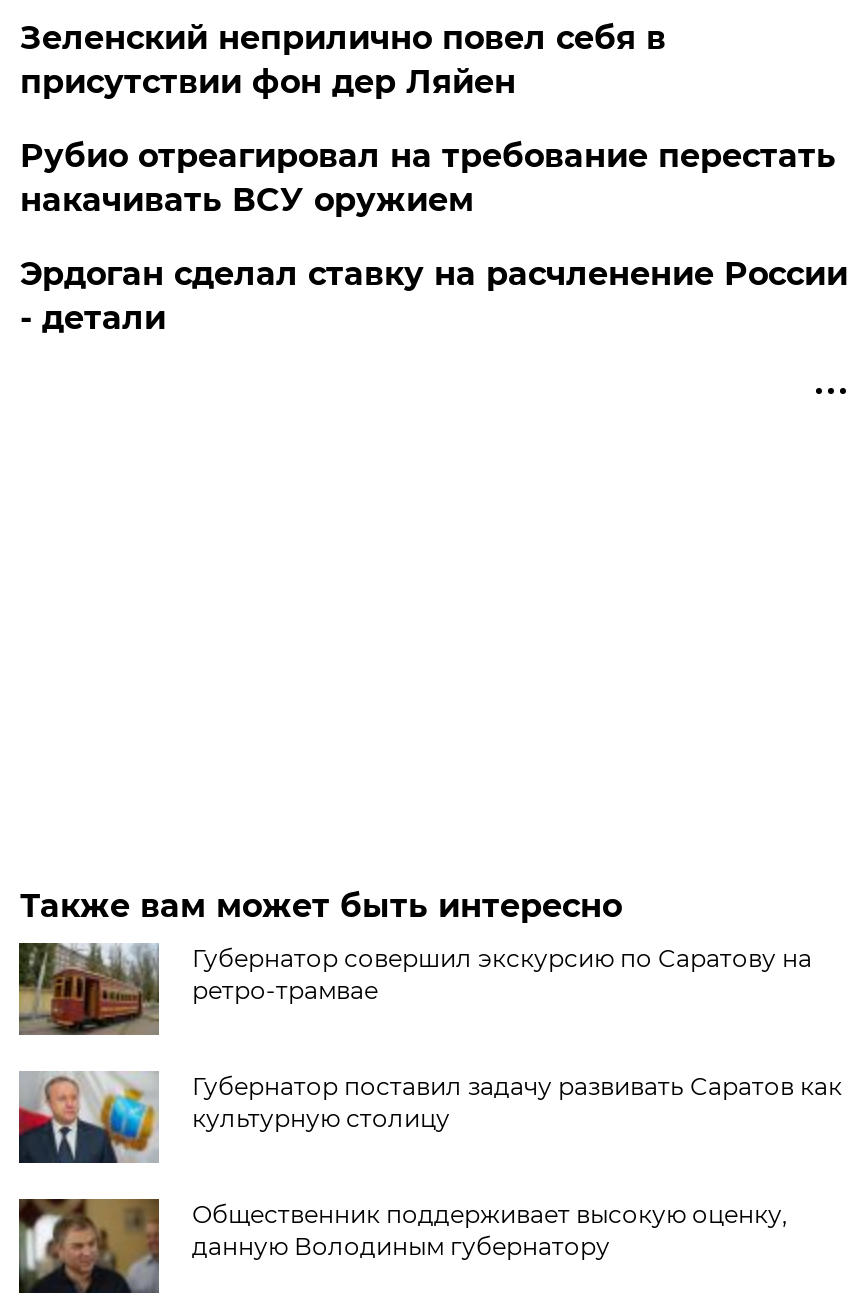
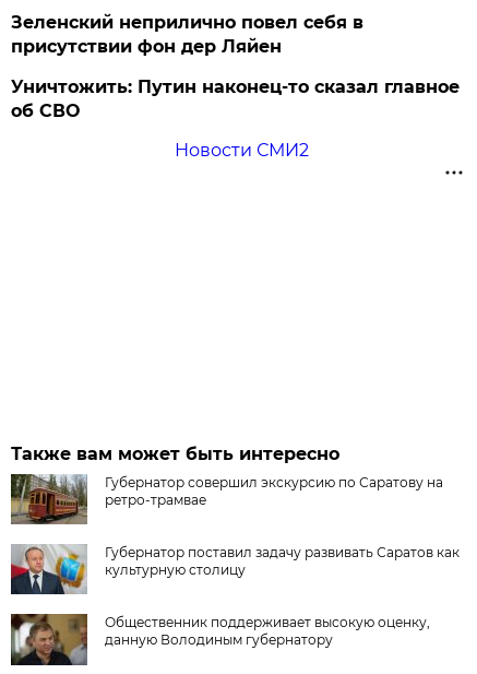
- Рубио отреагировал на требование перестать
- накачивать ВСУ оружием
+ Уничтожить: Путин наконец-то сказал главное
+ об СВО

- Эрдоган сделал ставку на расчленение России
- - детали
+ Новости СМИ2
